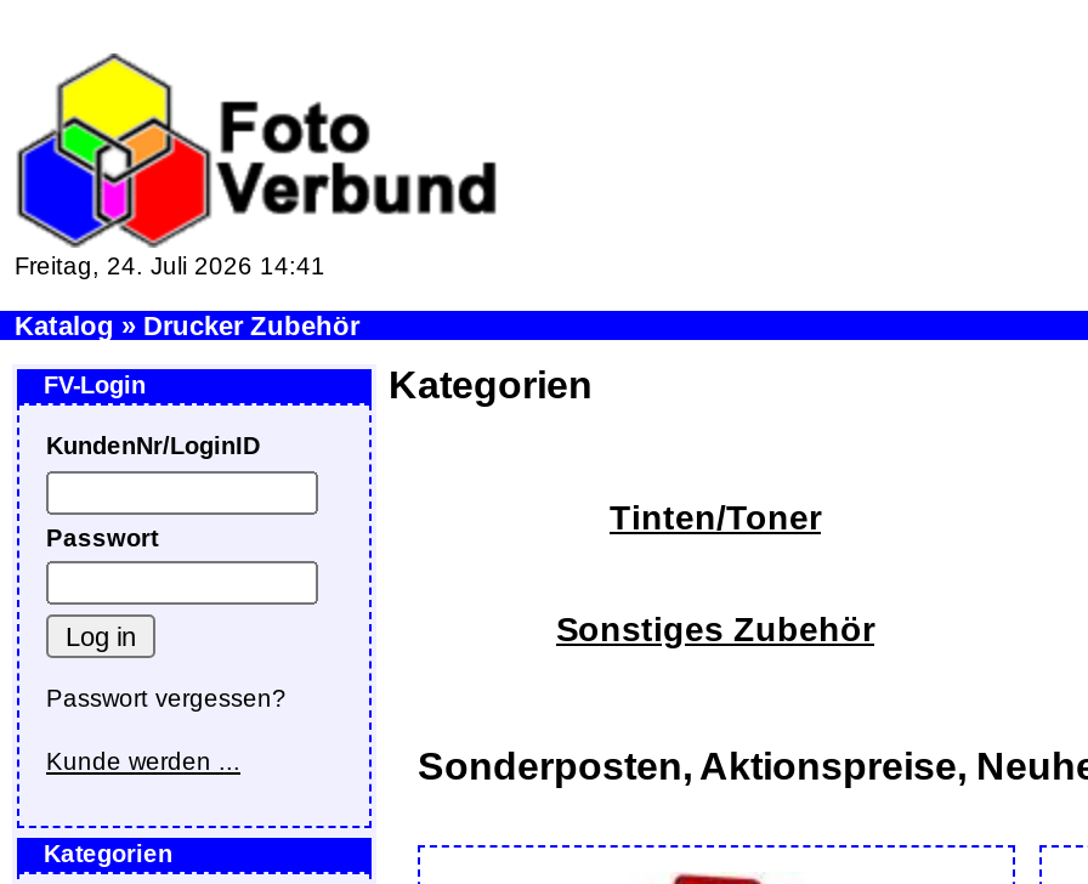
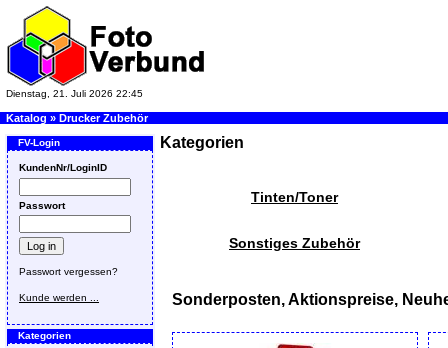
- Freitag, 24. Juli 2026 14:41
+ Dienstag, 21. Juli 2026 22:45
